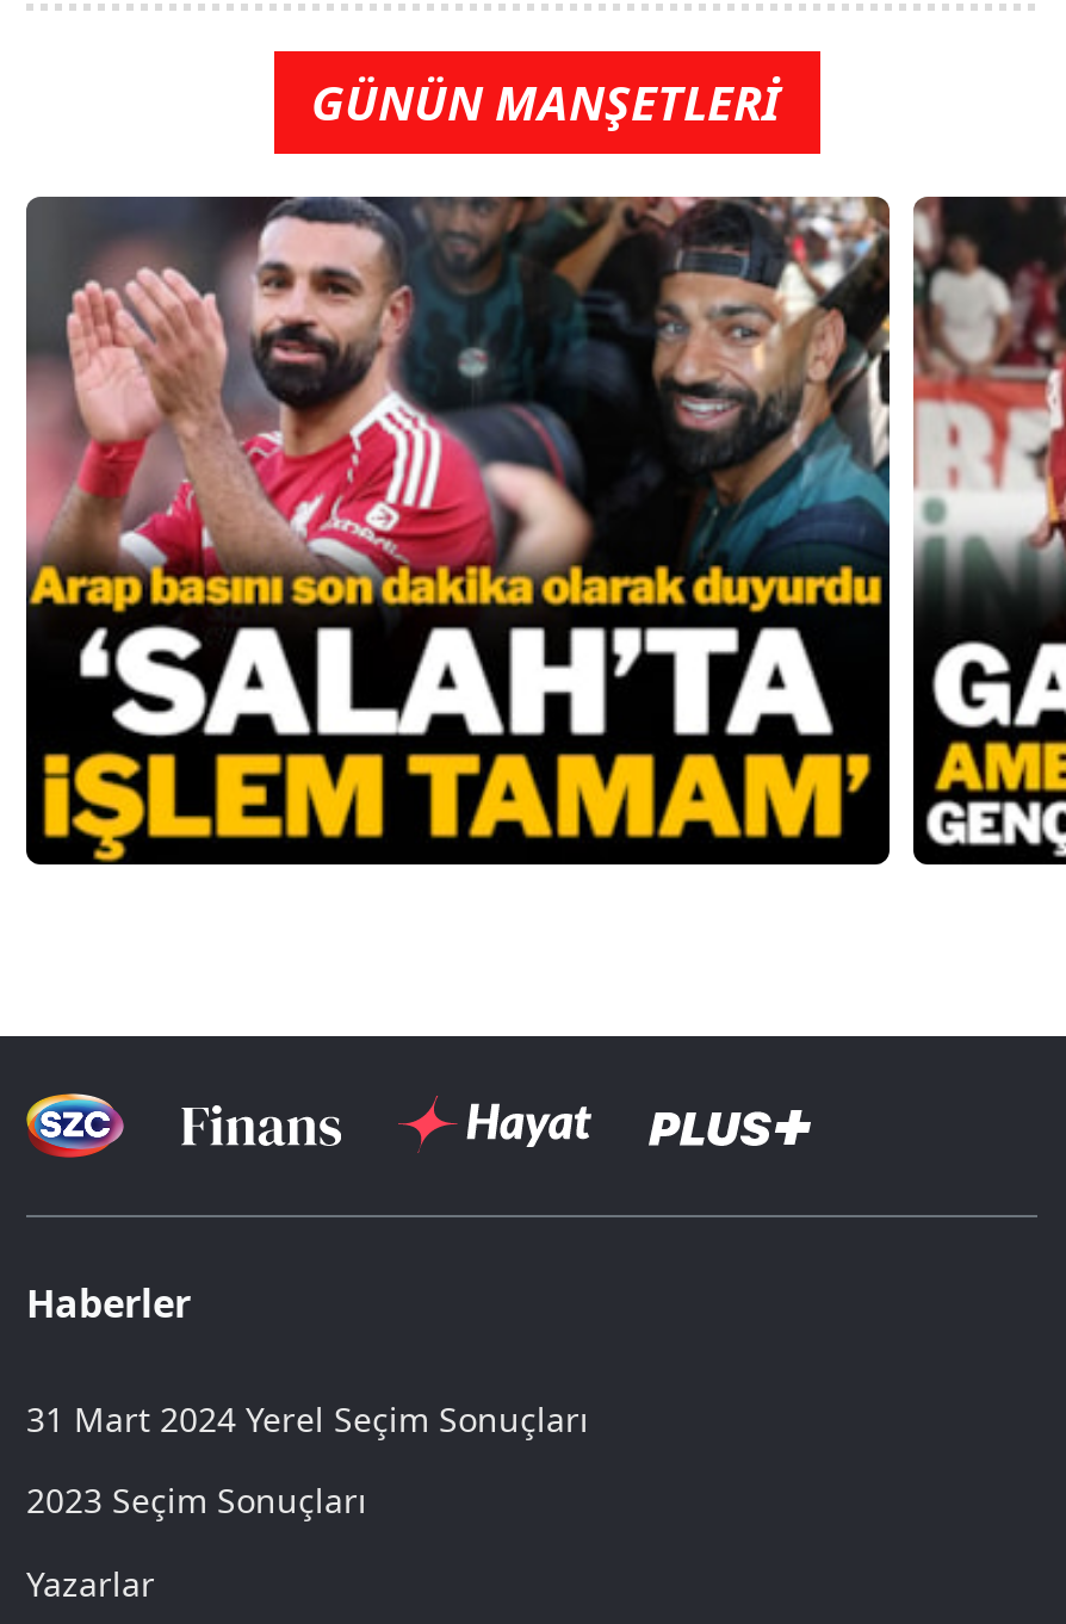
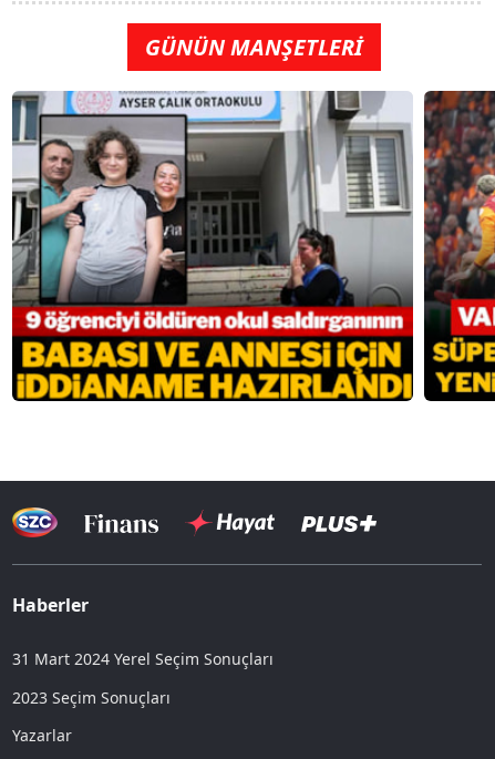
- [image]
+ [image]

- [image]
+ [image]
